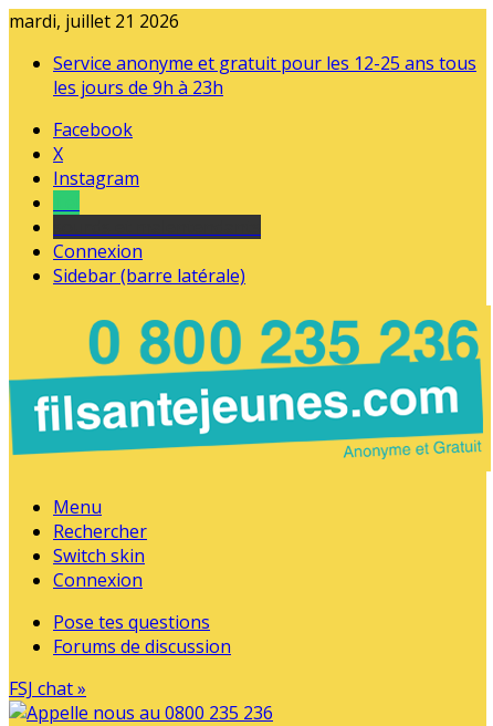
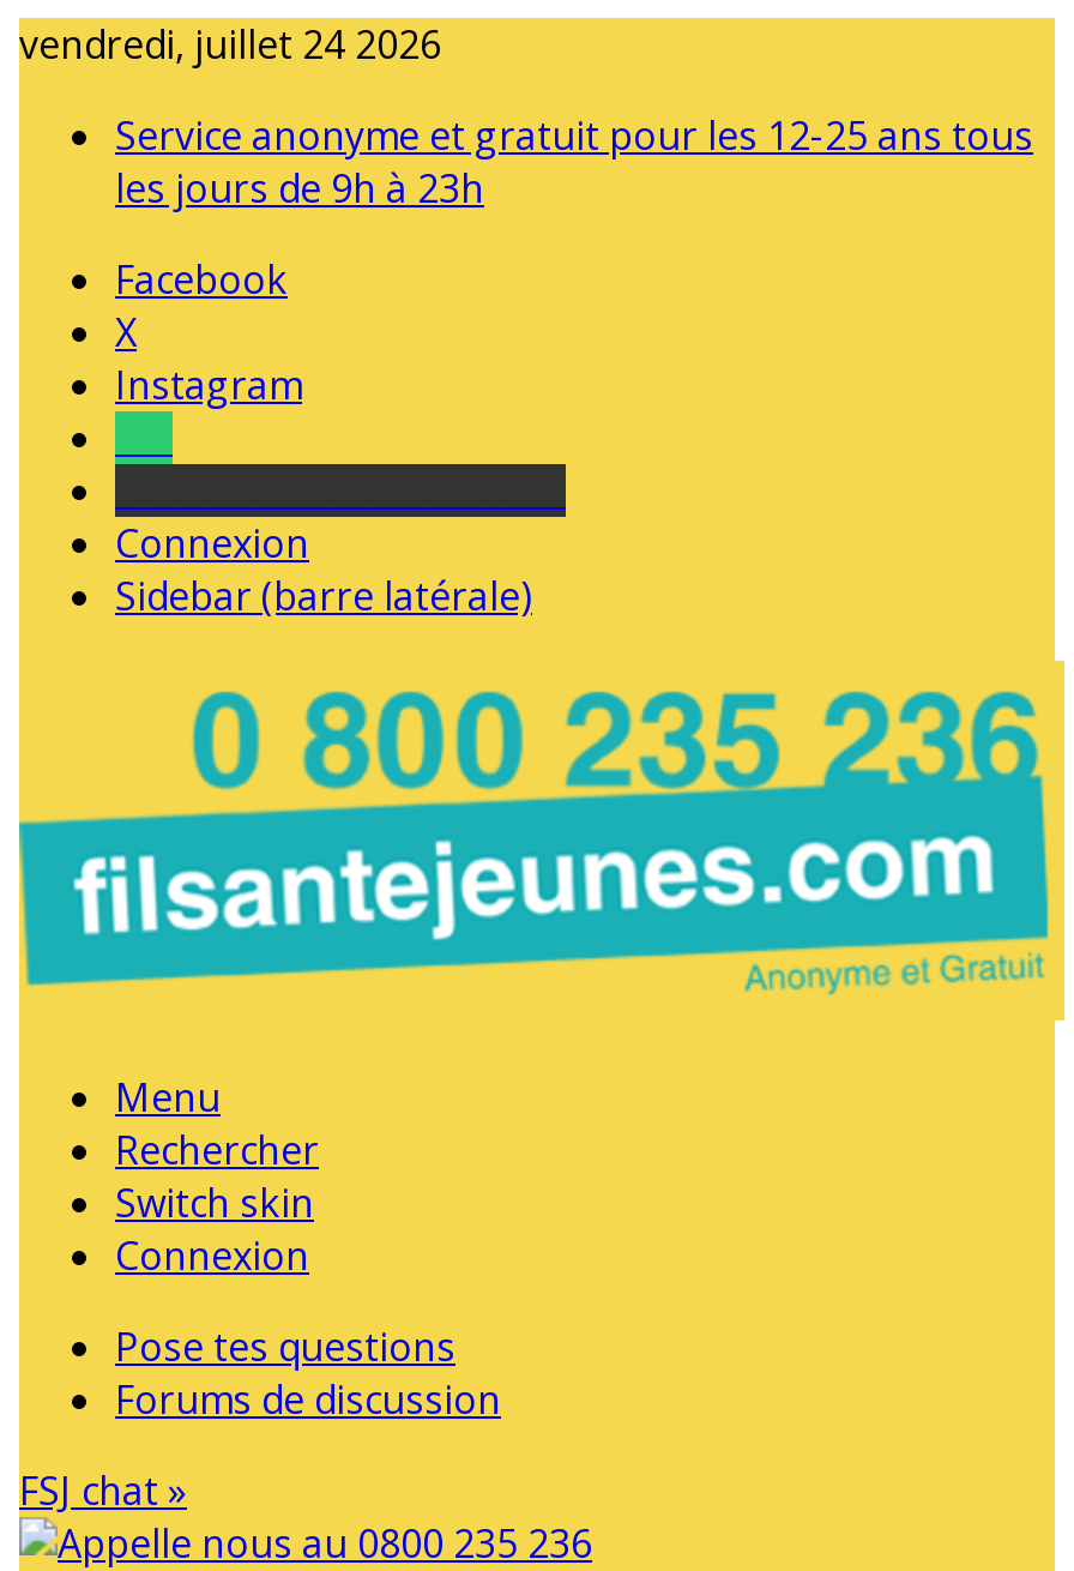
- mardi, juillet 21 2026
+ vendredi, juillet 24 2026
